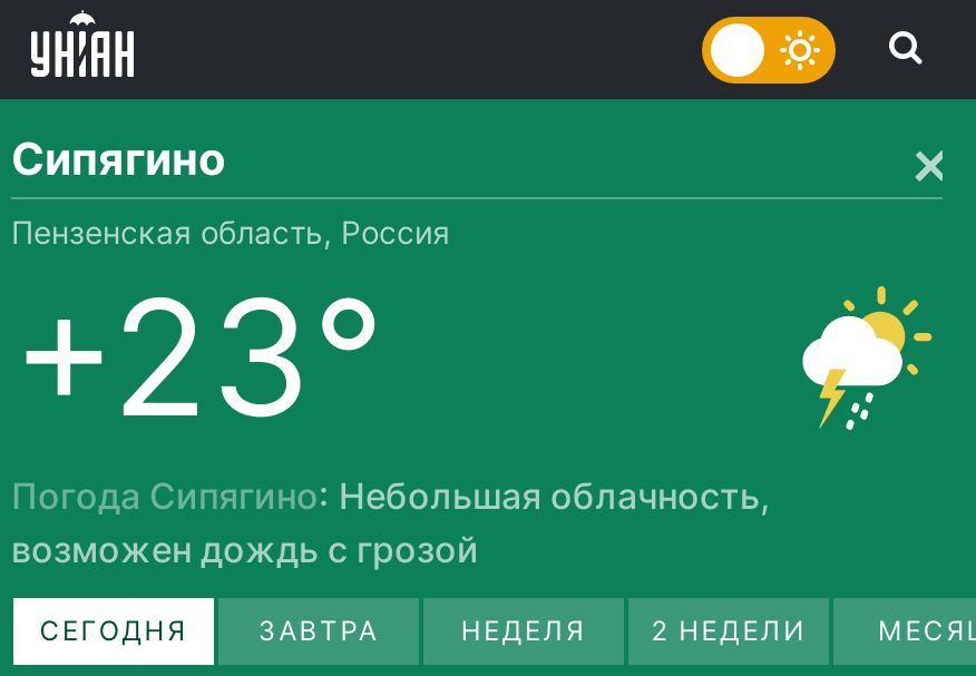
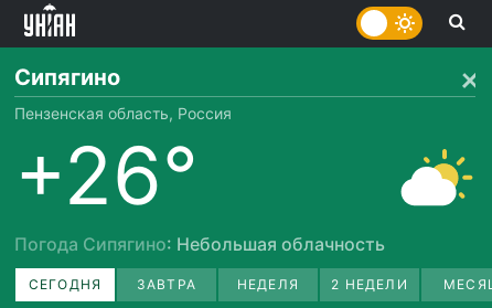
- [image]
- +23°
- Погода Сипягино: Небольшая облачность,
- возможен дождь с грозой
+ [image]
+ +26°
+ Погода Сипягино: Небольшая облачность
